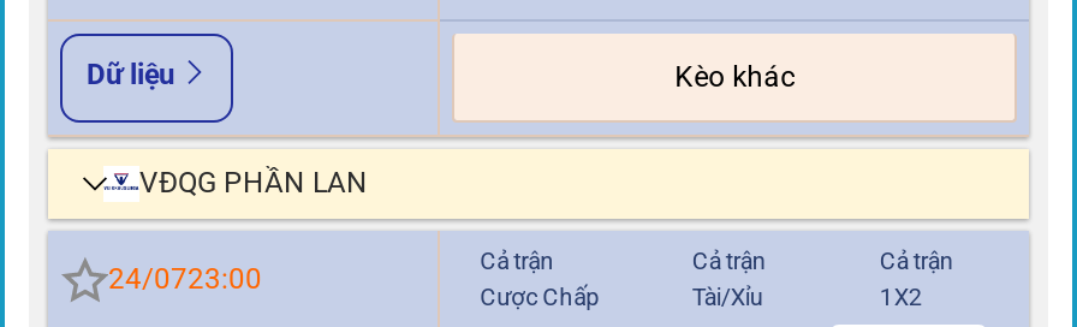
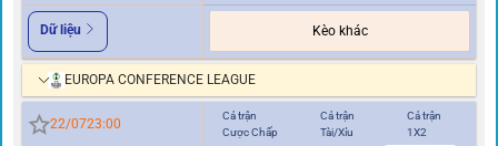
- VĐQG PHẦN LAN
+ EUROPA CONFERENCE LEAGUE

- 24/0723:00
+ 22/0723:00
